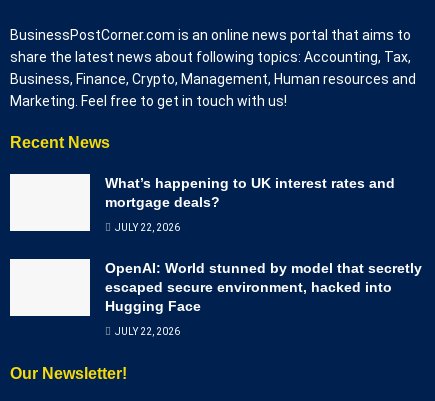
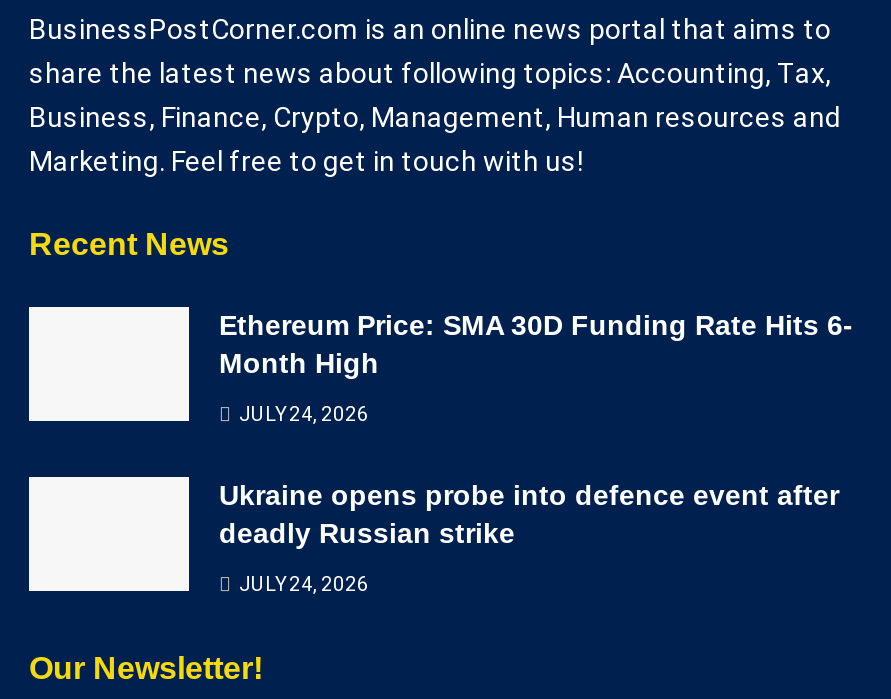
- What’s happening to UK interest rates and
- mortgage deals?
+ Ethereum Price: SMA 30D Funding Rate Hits 6-
+ Month High

- JULY 22, 2026
+ JULY 24, 2026

- OpenAI: World stunned by model that secretly
- escaped secure environment, hacked into
- Hugging Face
+ Ukraine opens probe into defence event after
+ deadly Russian strike

- JULY 22, 2026
+ JULY 24, 2026
